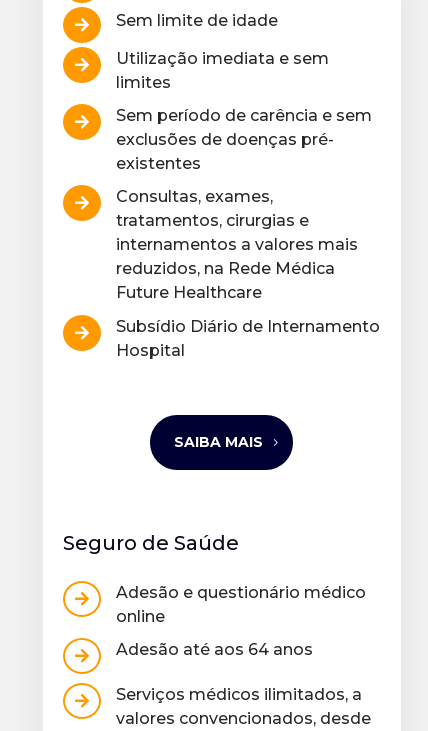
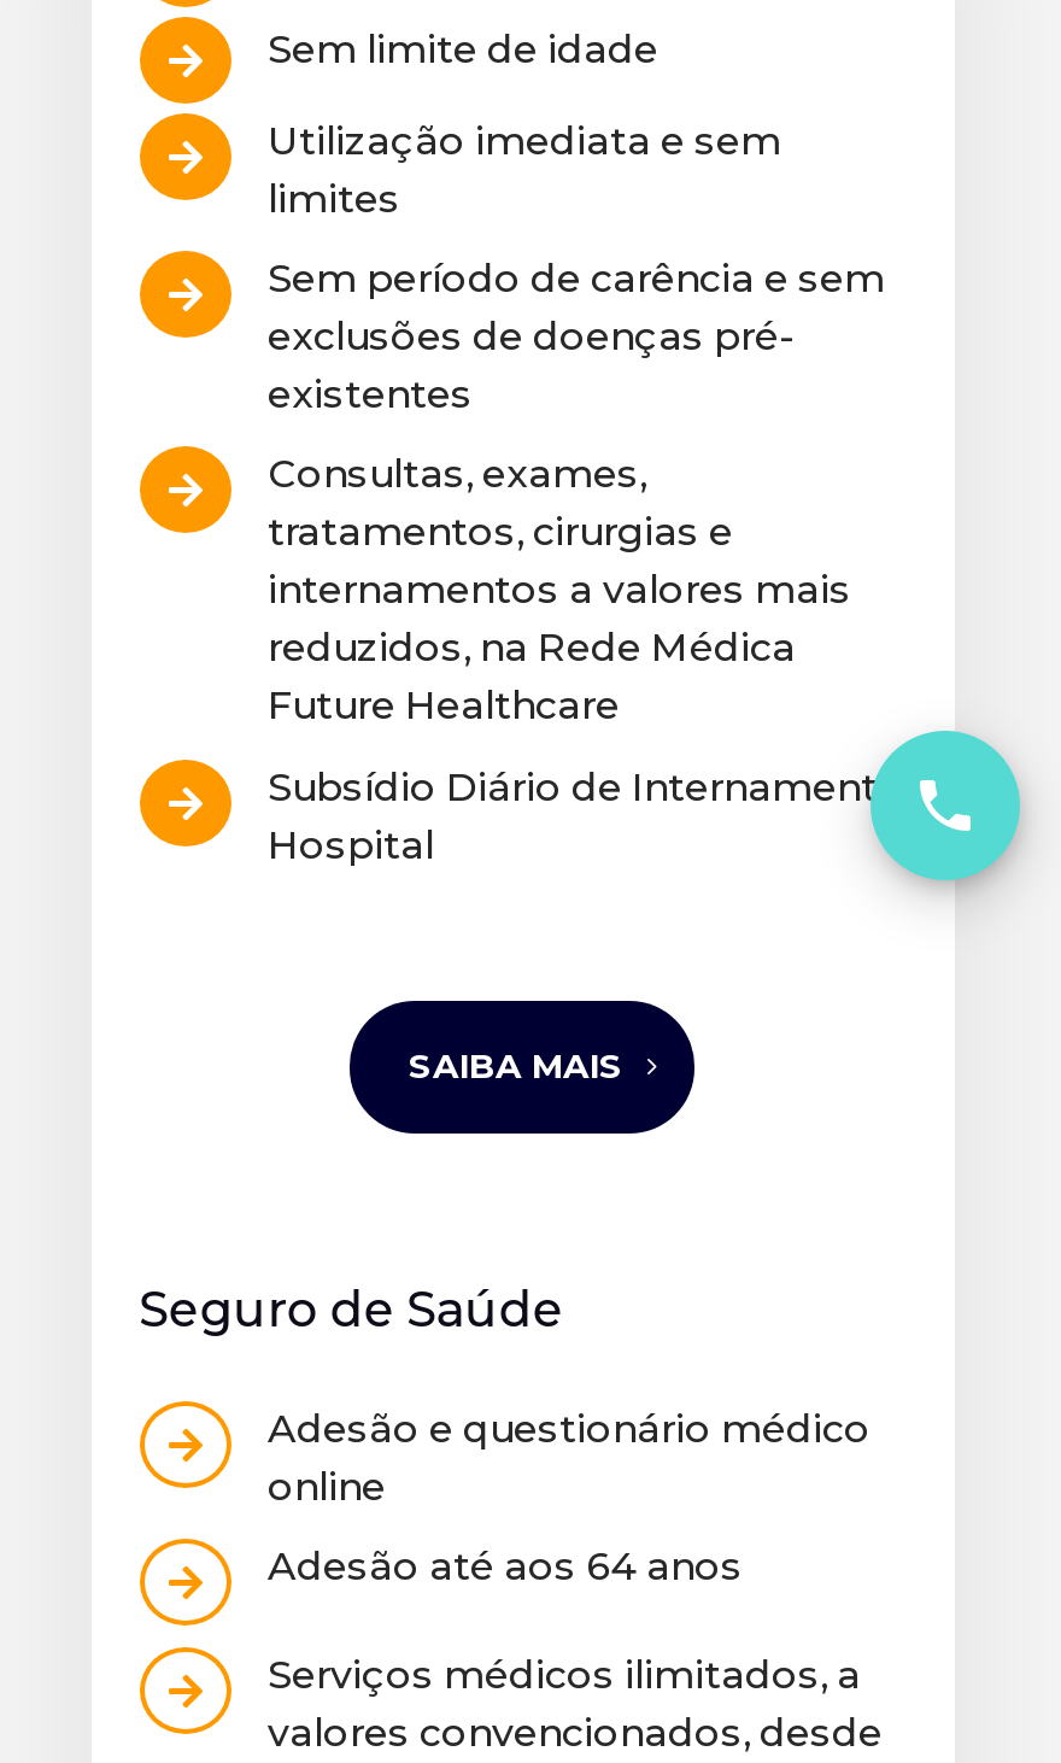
+ [image]
